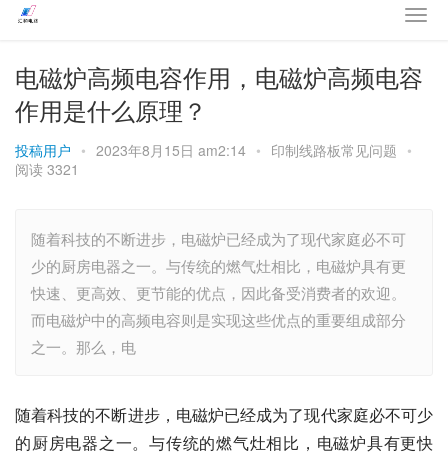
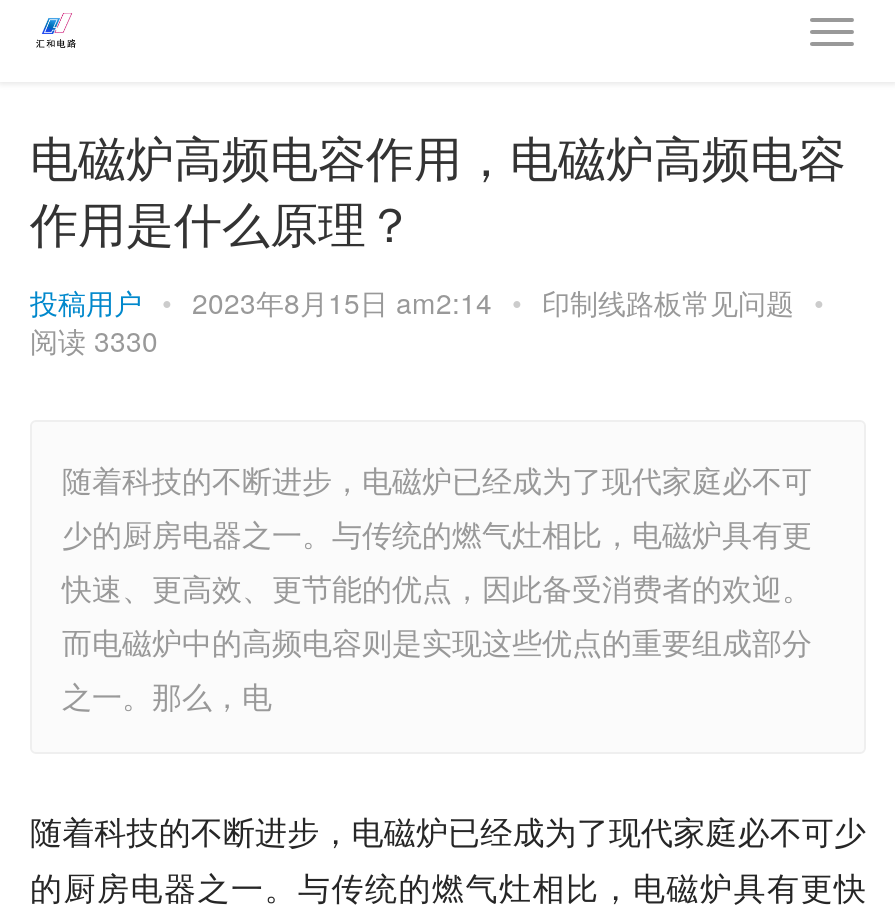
- 阅读 3321
+ 阅读 3330
